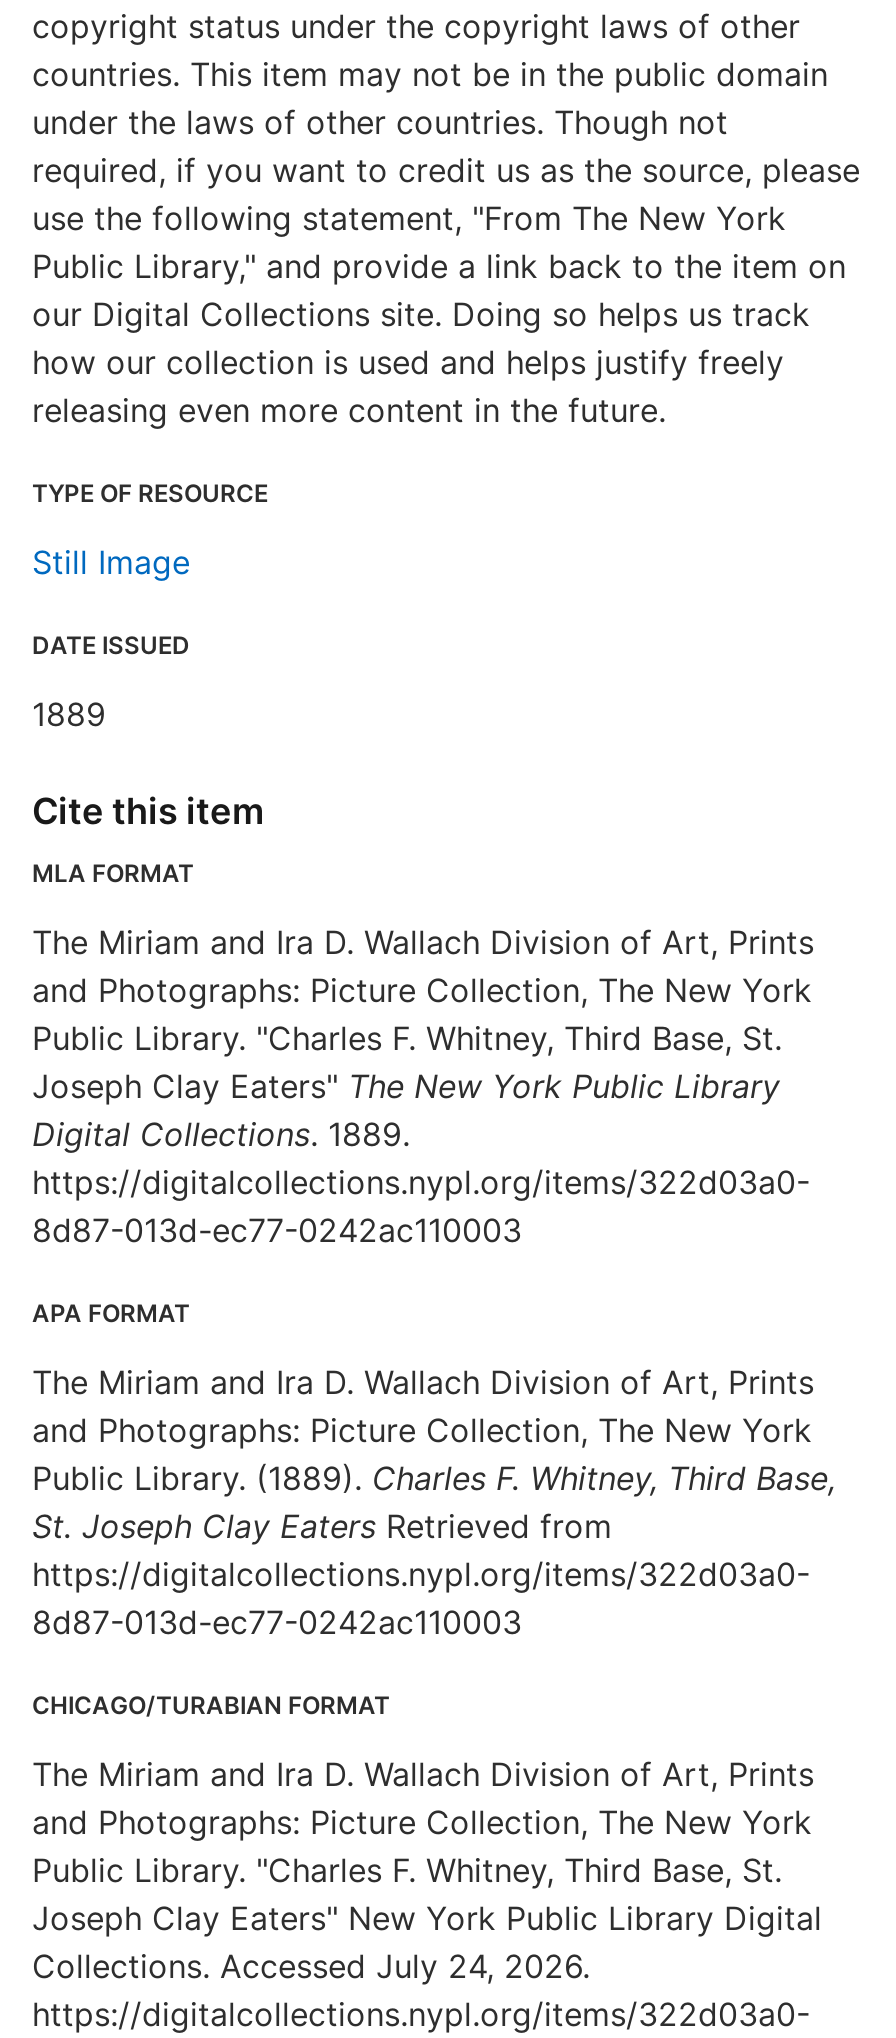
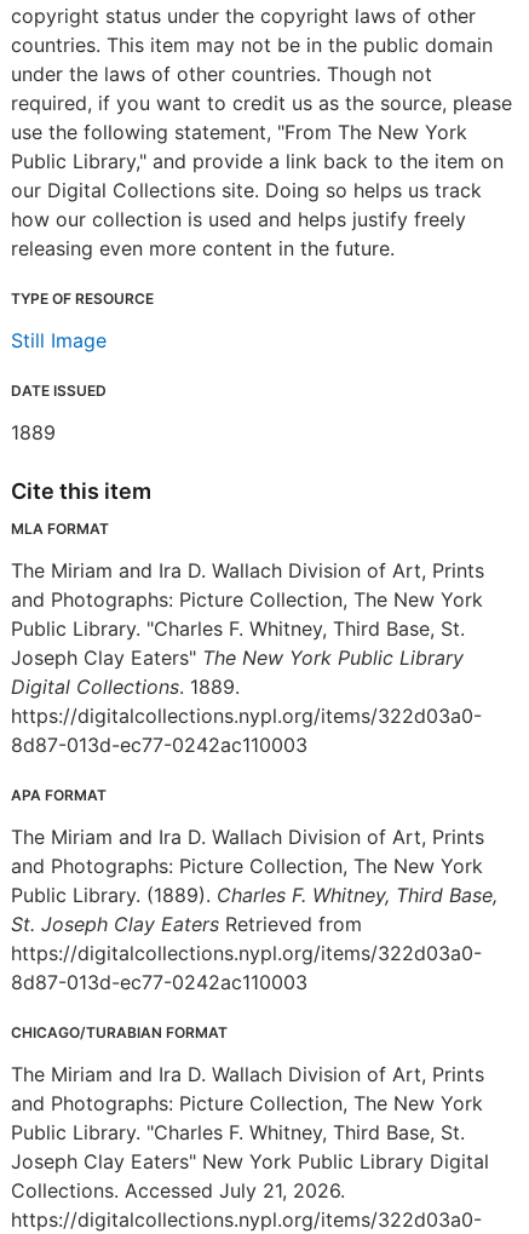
- Collections. Accessed July 24, 2026.
+ Collections. Accessed July 21, 2026.
